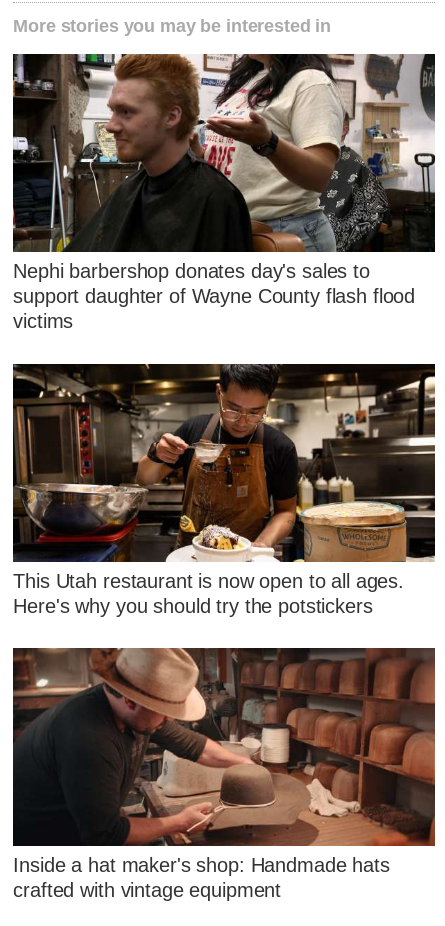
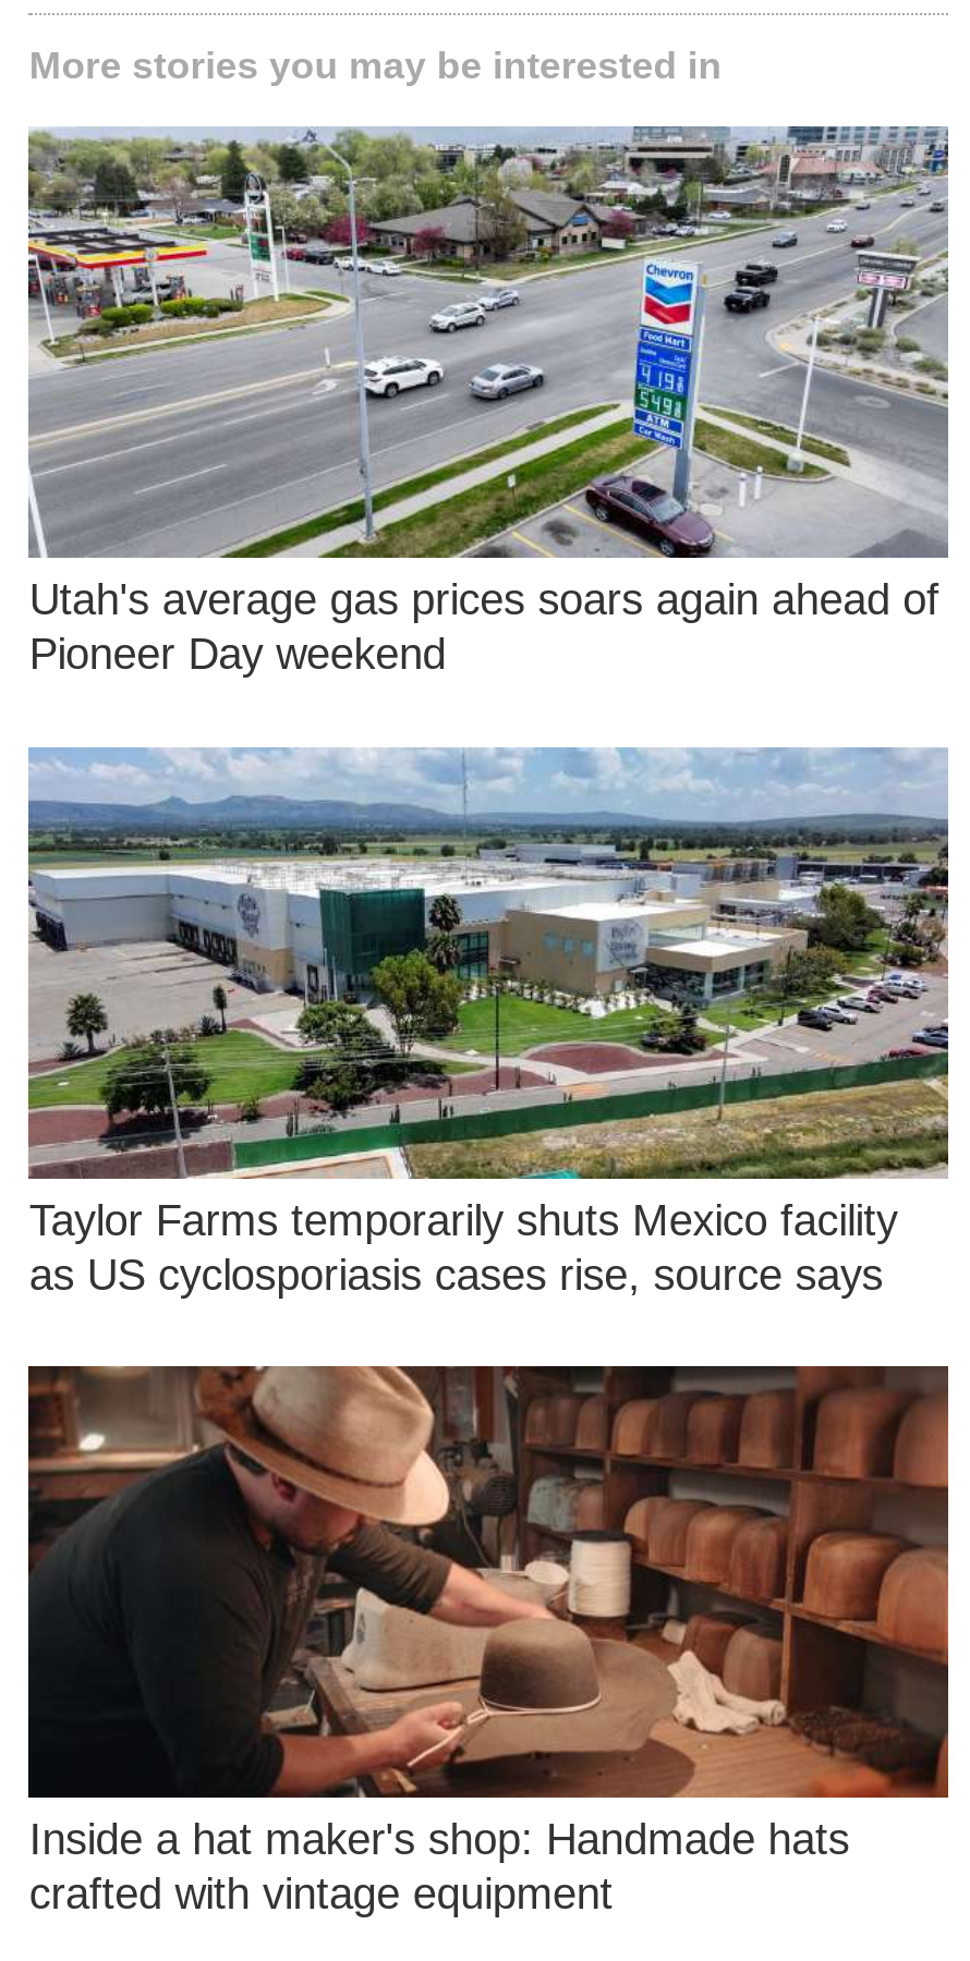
- [image]
- Nephi barbershop donates day's sales to
- support daughter of Wayne County flash flood
- victims
+ [image]
+ Utah's average gas prices soars again ahead of
+ Pioneer Day weekend

- [image]
- This Utah restaurant is now open to all ages.
- Here's why you should try the potstickers
+ [image]
+ Taylor Farms temporarily shuts Mexico facility
+ as US cyclosporiasis cases rise, source says
